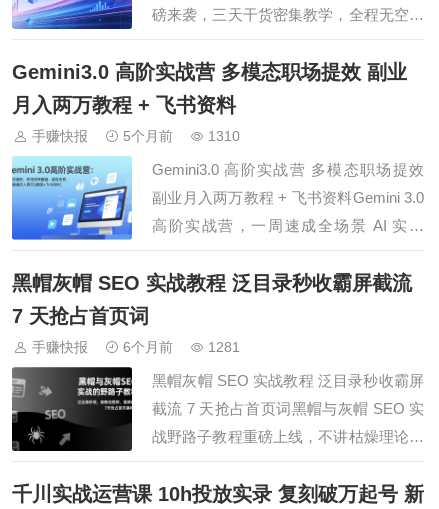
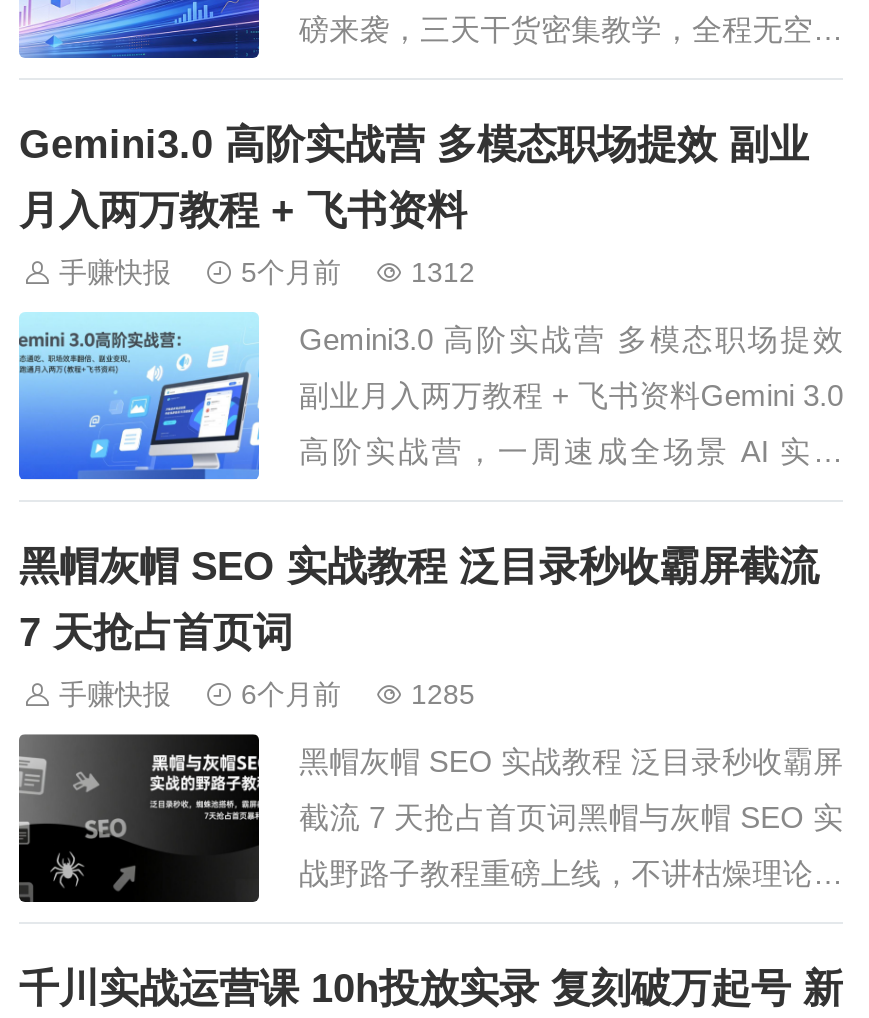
- 1310
+ 1312

- 1281
+ 1285
